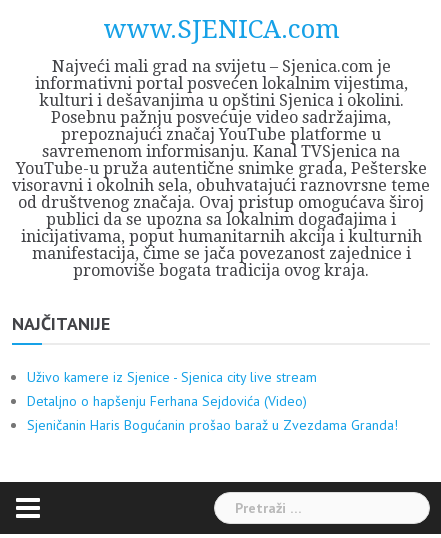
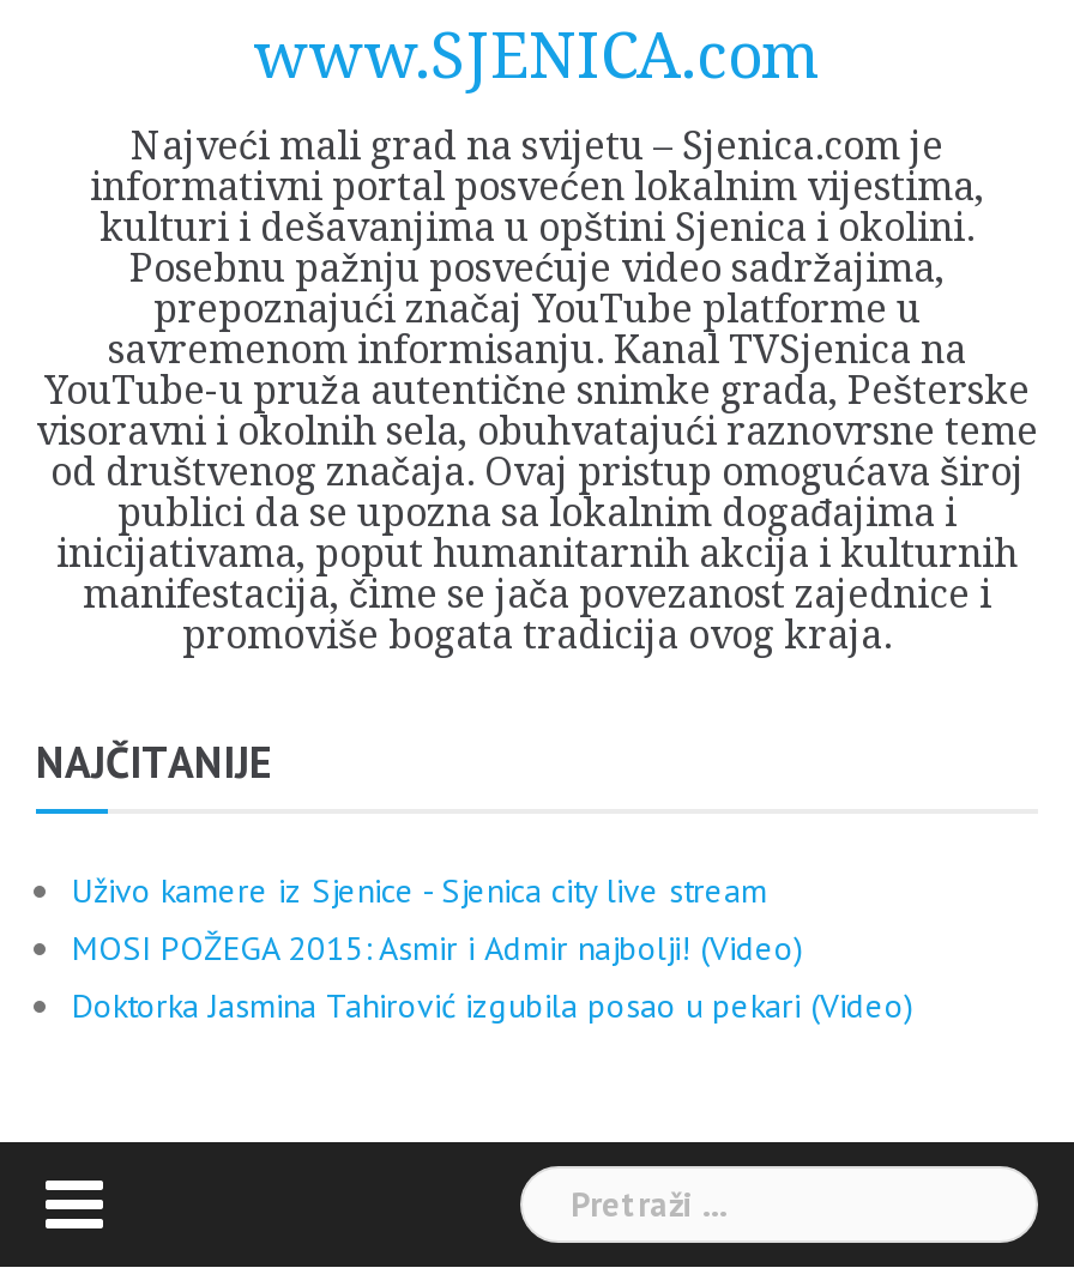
- Detaljno o hapšenju Ferhana Sejdovića (Video)
- Sjeničanin Haris Bogućanin prošao baraž u Zvezdama Granda!
+ MOSI POŽEGA 2015: Asmir i Admir najbolji! (Video)
+ Doktorka Jasmina Tahirović izgubila posao u pekari (Video)
